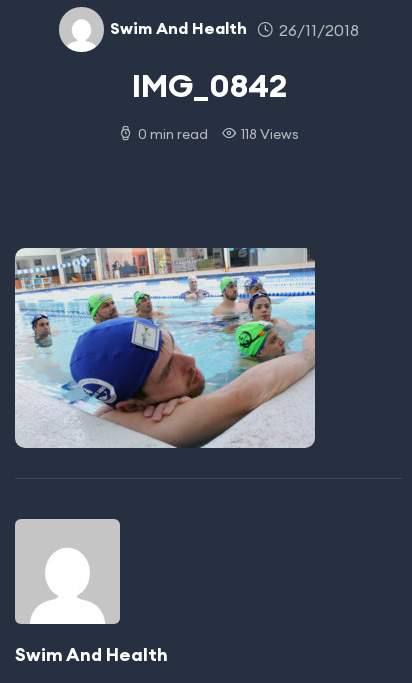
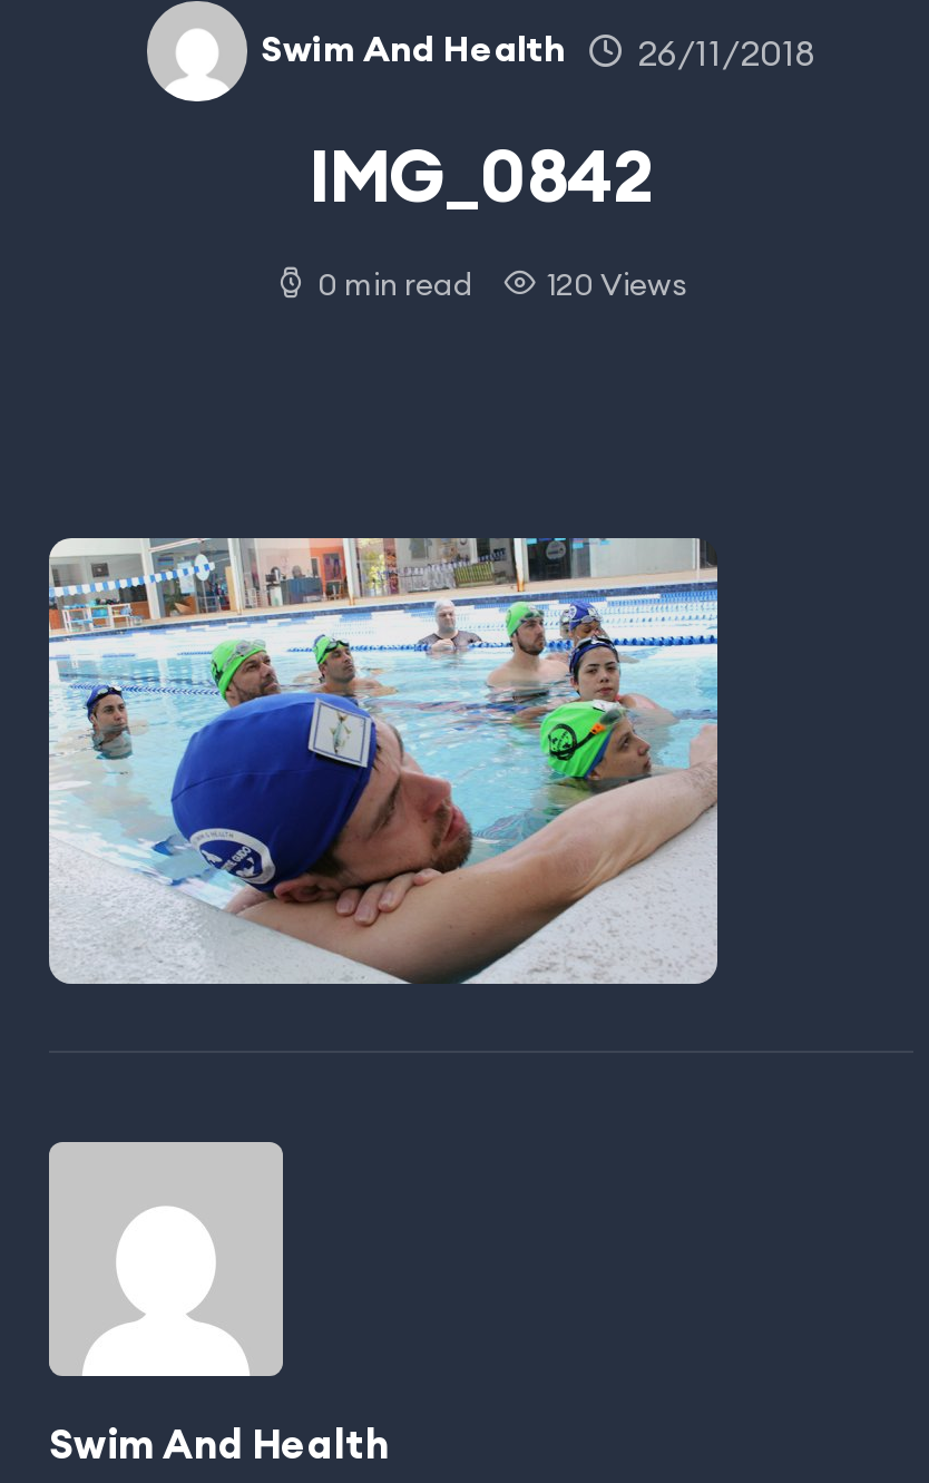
- 118 Views
+ 120 Views
